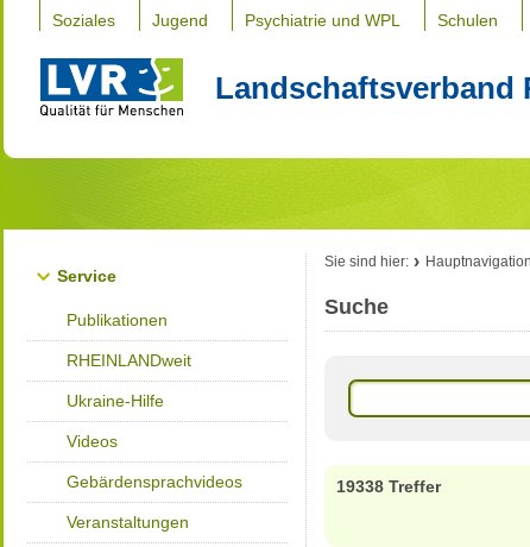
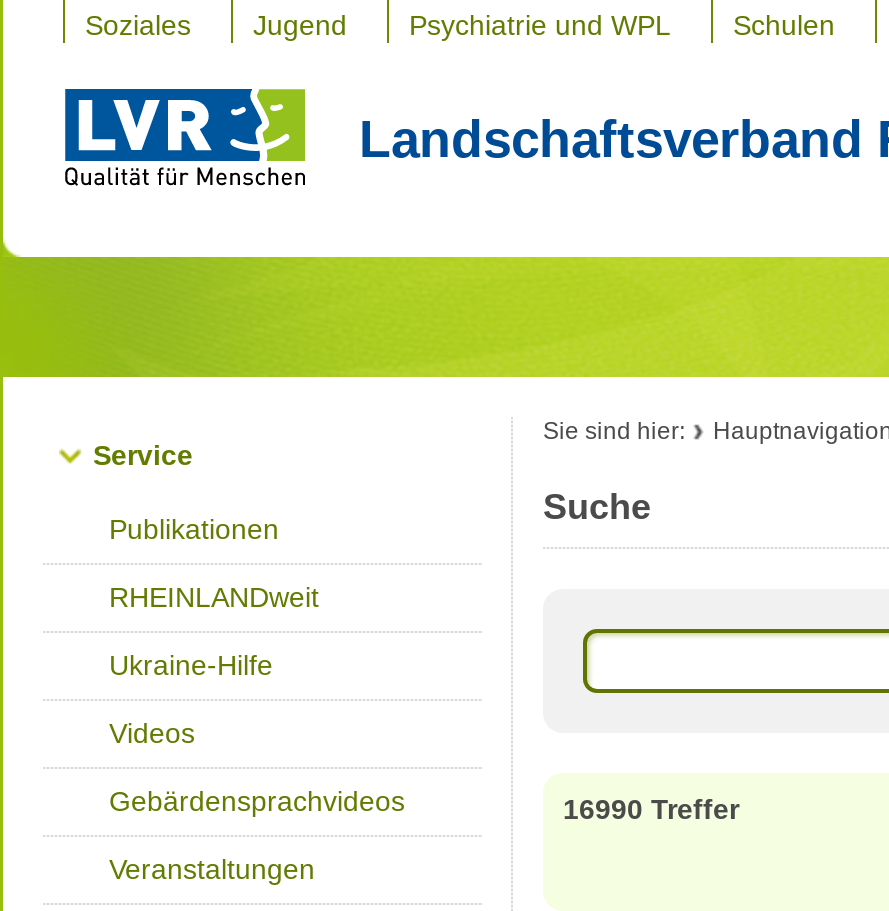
- 19338 Treffer
+ 16990 Treffer
